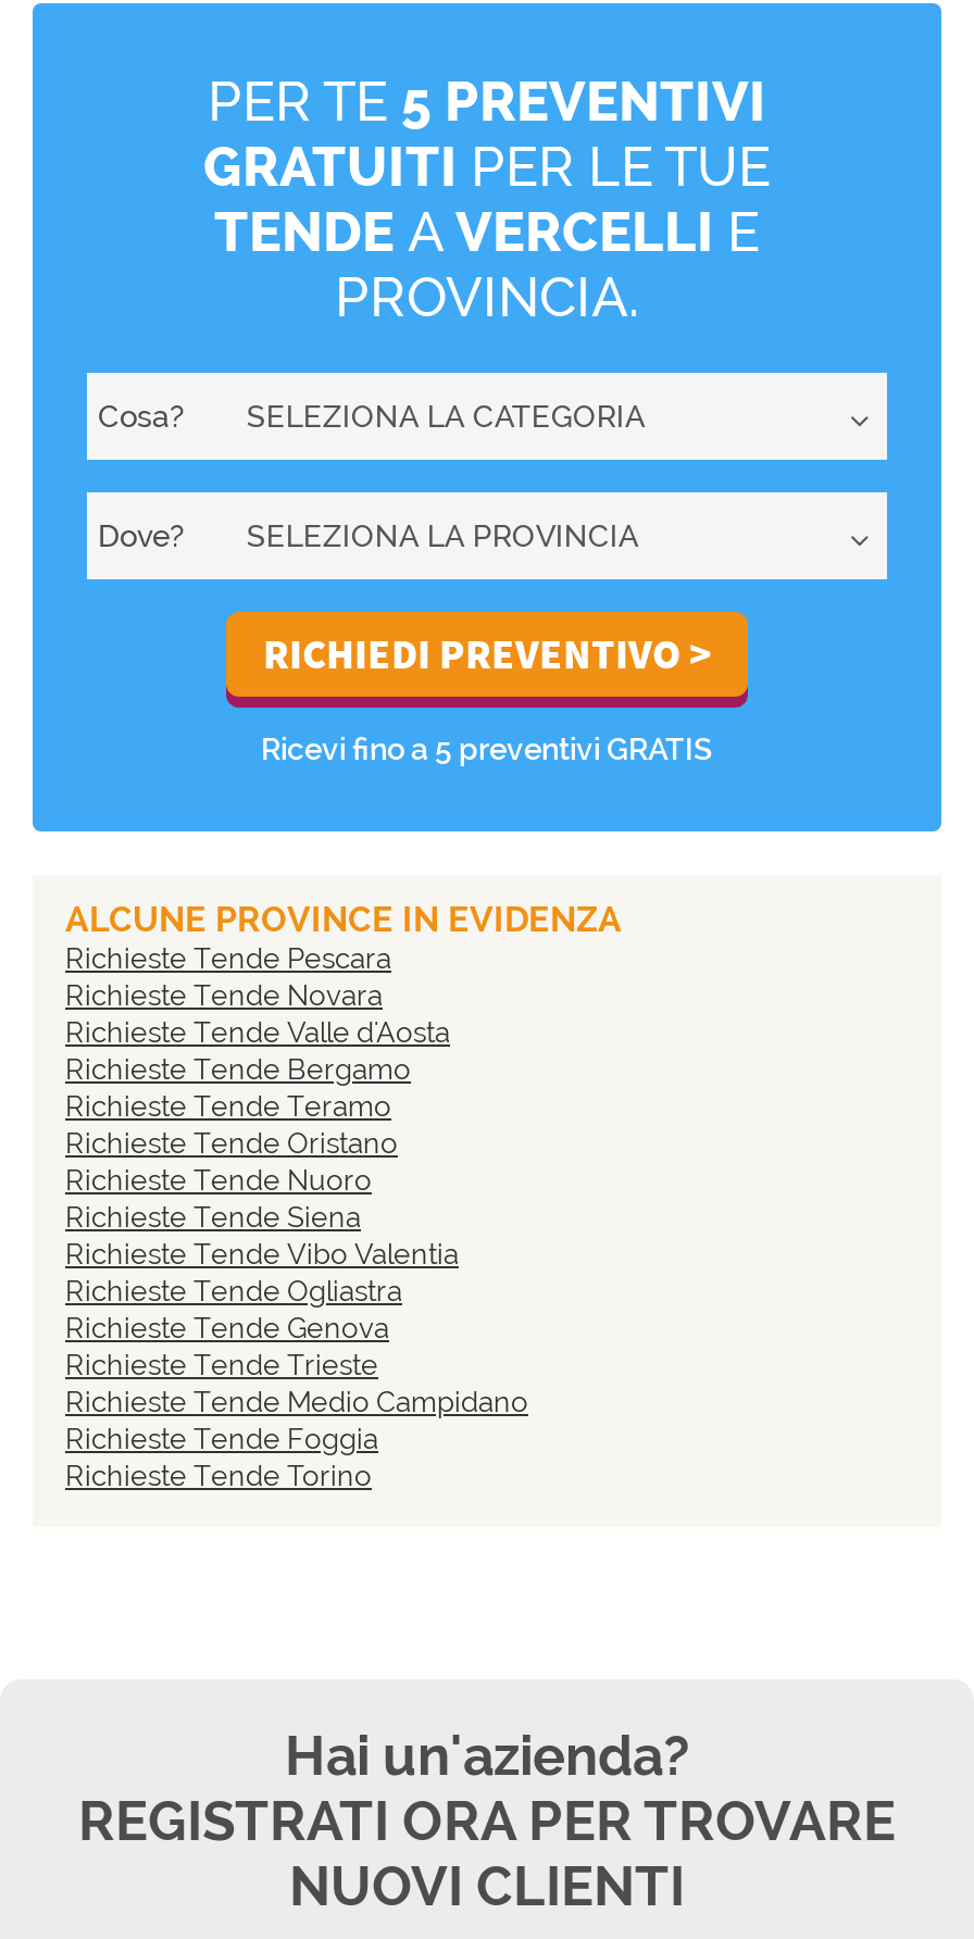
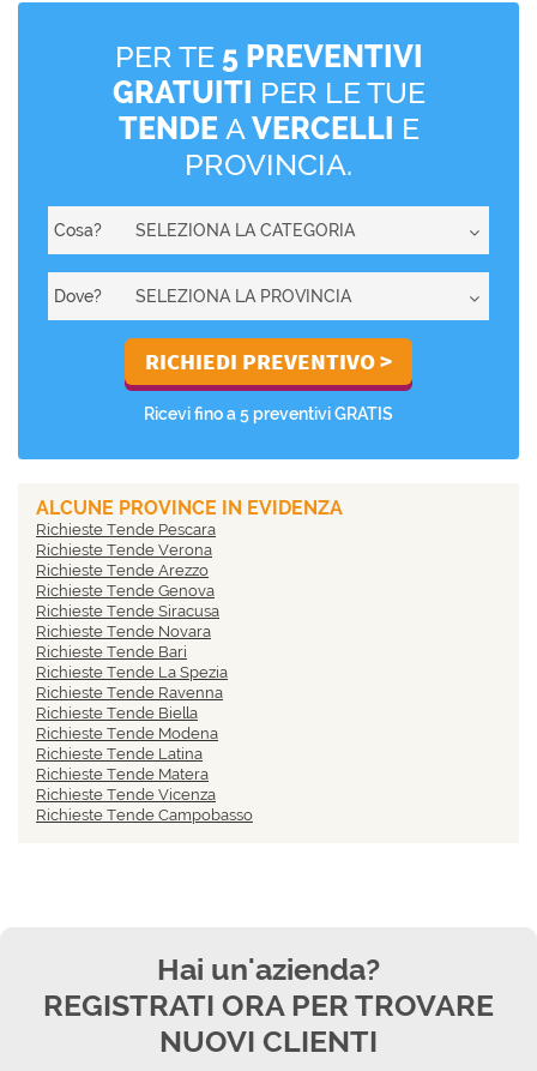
moved down: Richieste Tende Novara

- Richieste Tende Valle d'Aosta
- Richieste Tende Bergamo
- Richieste Tende Teramo
- Richieste Tende Oristano
- Richieste Tende Nuoro
- Richieste Tende Siena
- Richieste Tende Vibo Valentia
- Richieste Tende Ogliastra
+ Richieste Tende Verona
+ Richieste Tende Arezzo

moved up: Richieste Tende Genova

- Richieste Tende Trieste
- Richieste Tende Medio Campidano
- Richieste Tende Foggia
- Richieste Tende Torino
+ Richieste Tende Siracusa
+ Richieste Tende Bari
+ Richieste Tende La Spezia
+ Richieste Tende Ravenna
+ Richieste Tende Biella
+ Richieste Tende Modena
+ Richieste Tende Latina
+ Richieste Tende Matera
+ Richieste Tende Vicenza
+ Richieste Tende Campobasso
